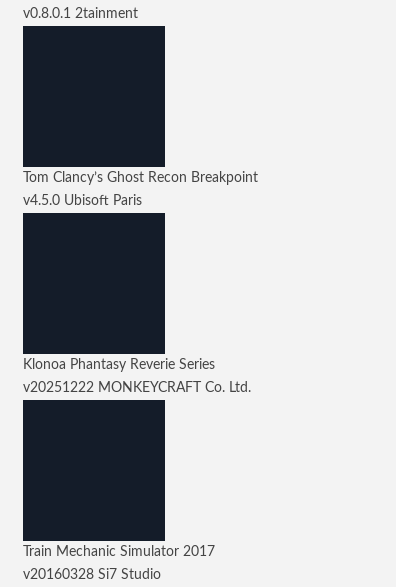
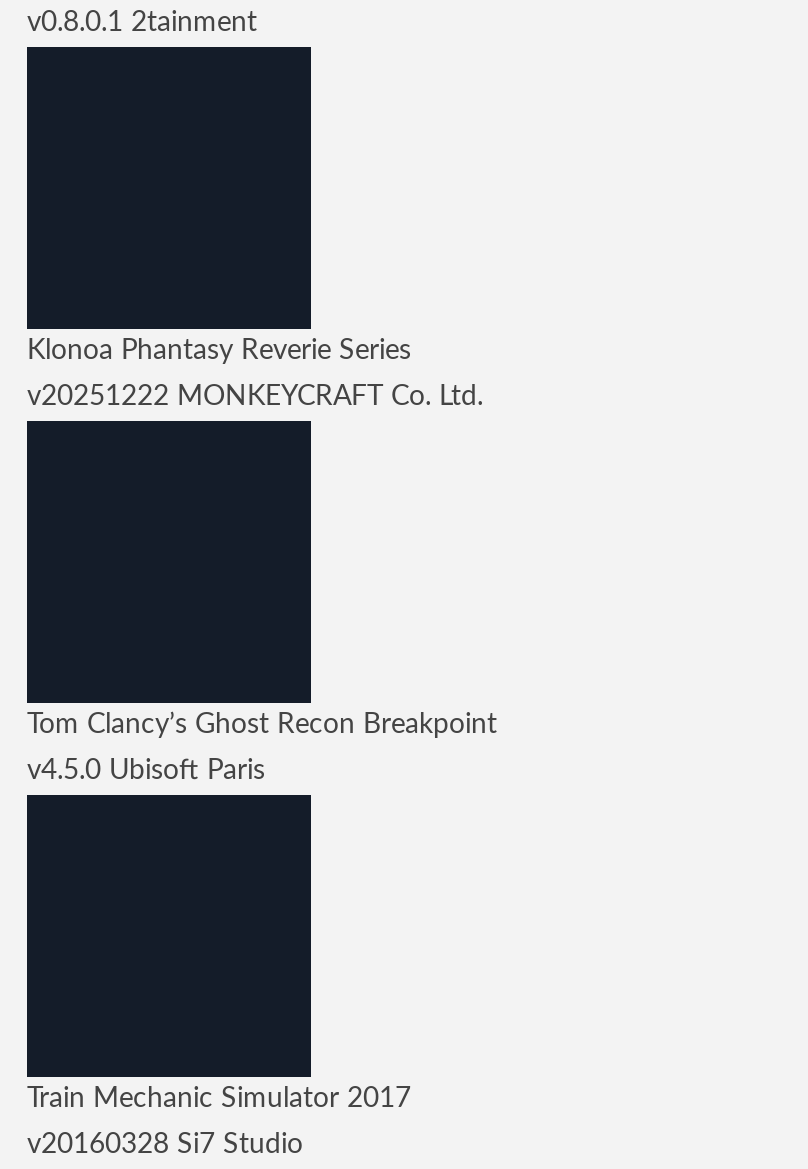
moved down: Tom Clancy’s Ghost Recon Breakpoint | v4.5.0 Ubisoft Paris

moved up: Klonoa Phantasy Reverie Series | v20251222 MONKEYCRAFT Co. Ltd.
